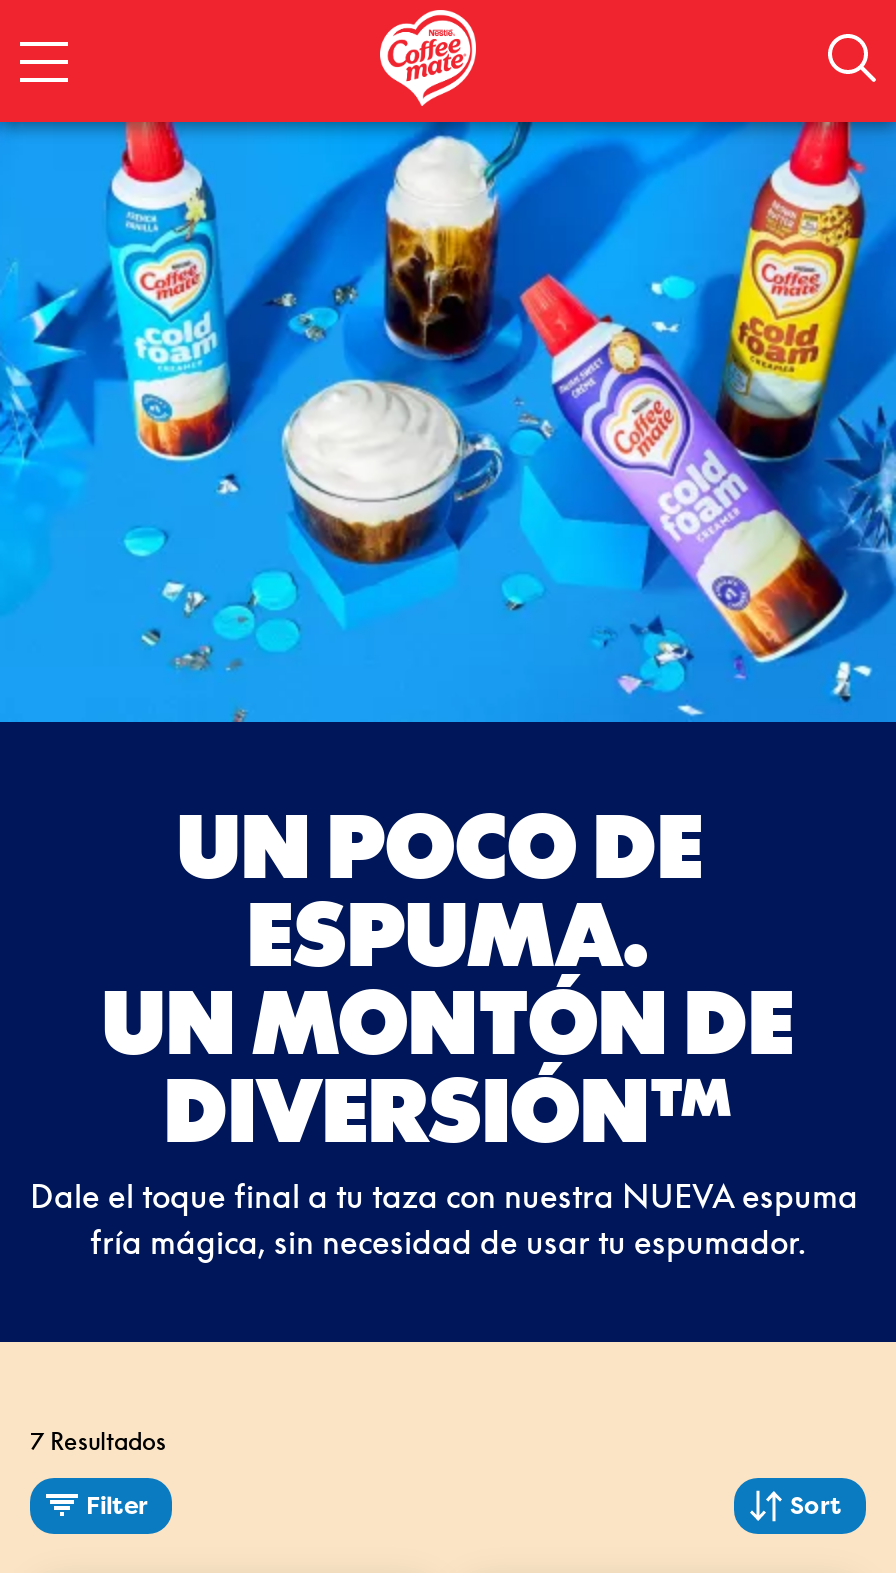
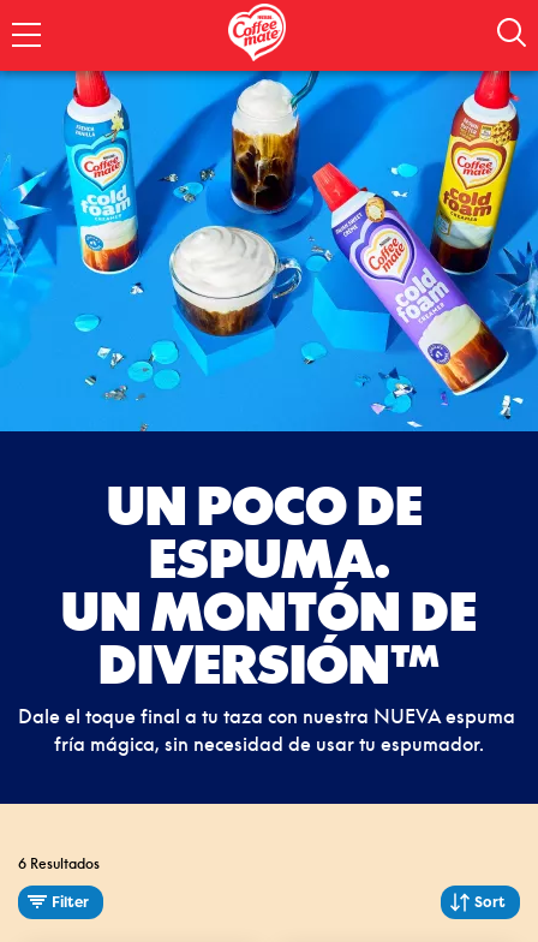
- 7 Resultados
+ 6 Resultados
